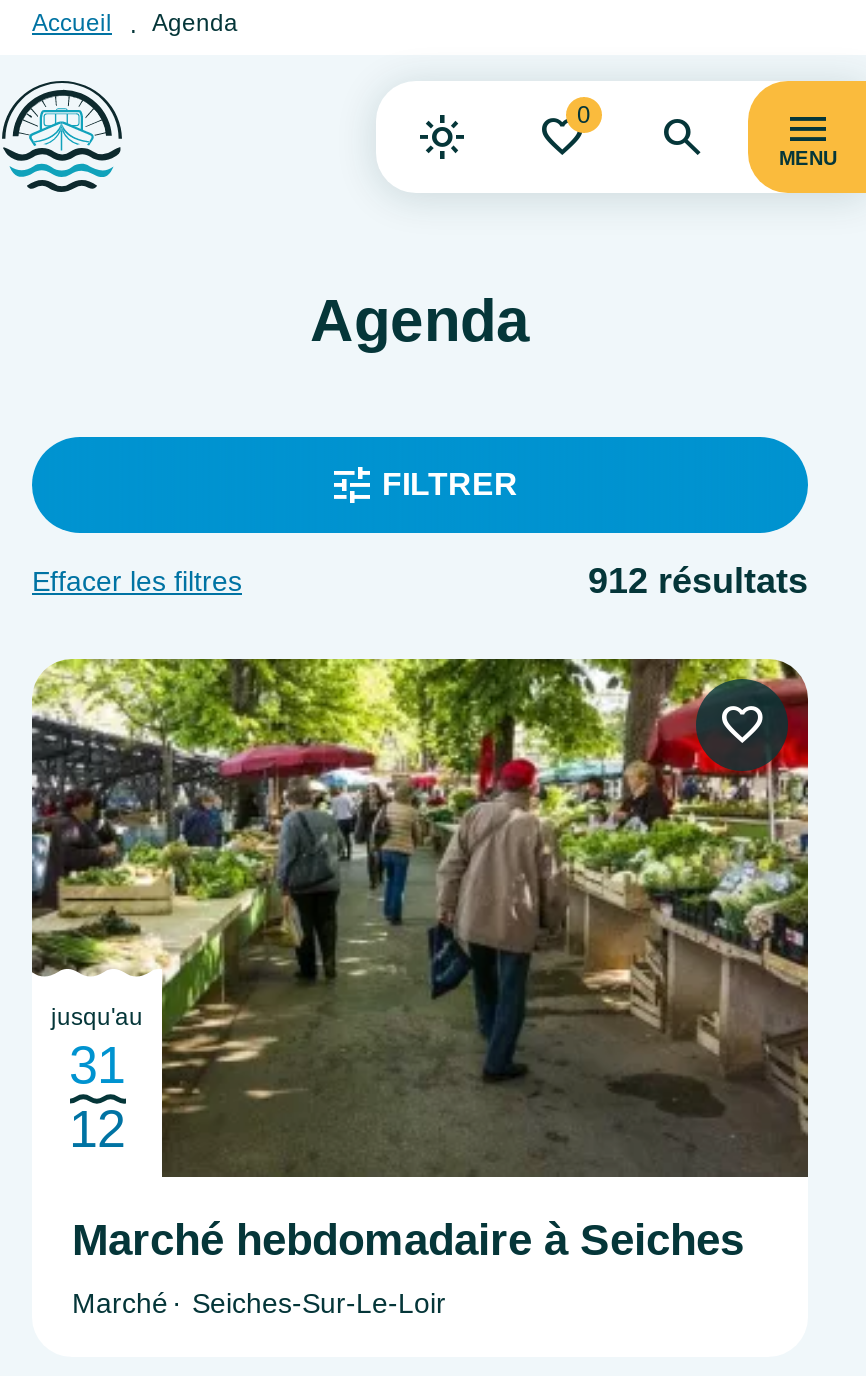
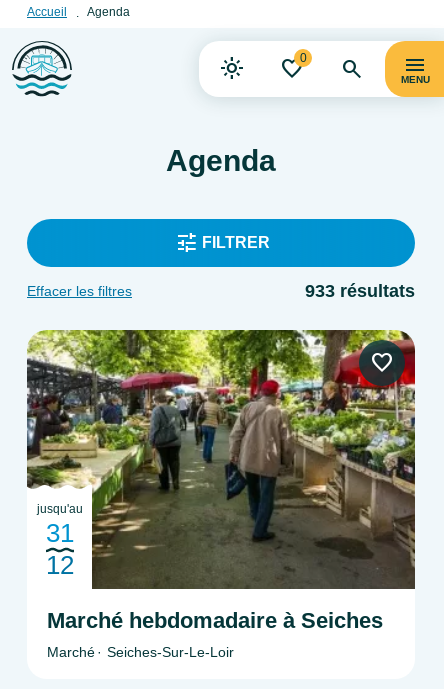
- 912 résultats
+ 933 résultats
